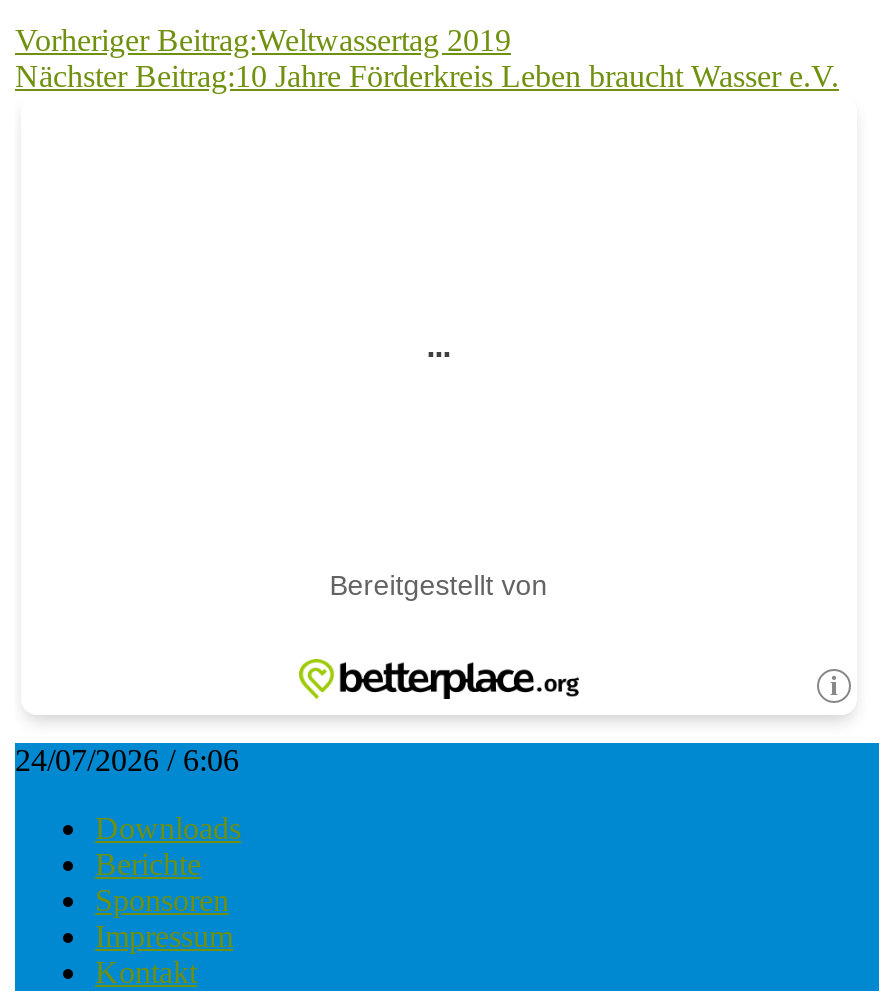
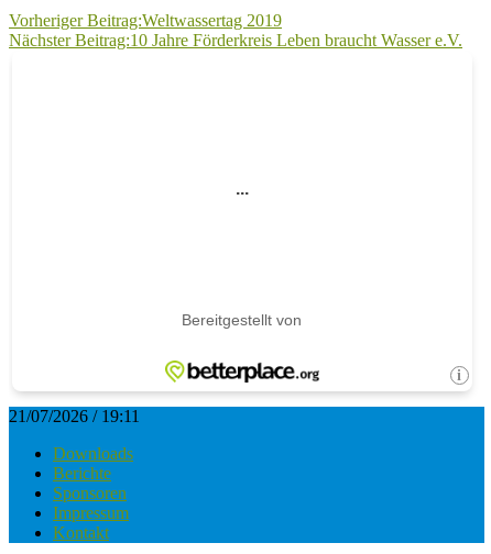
- 24/07/2026 / 6:06
+ 21/07/2026 / 19:11
